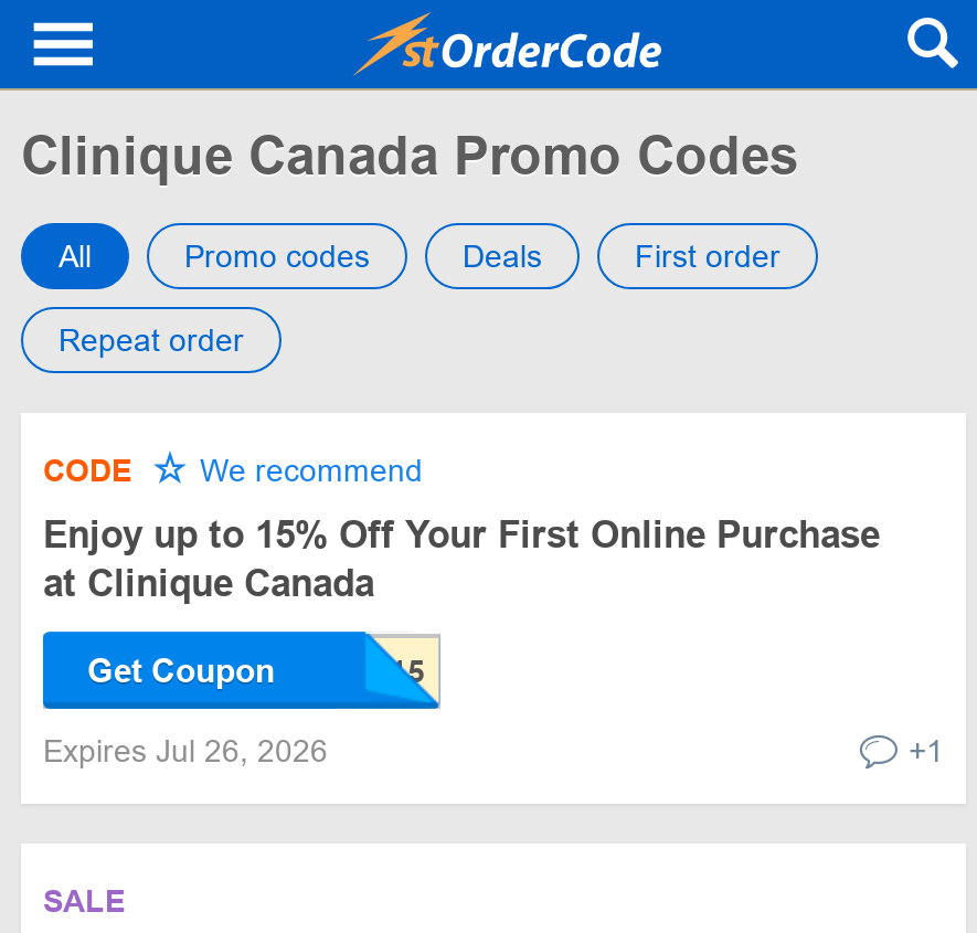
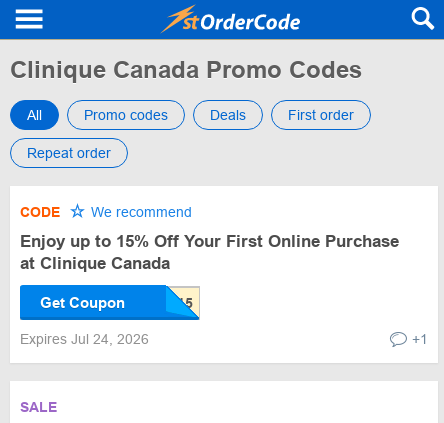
- Expires Jul 26, 2026
+ Expires Jul 24, 2026
